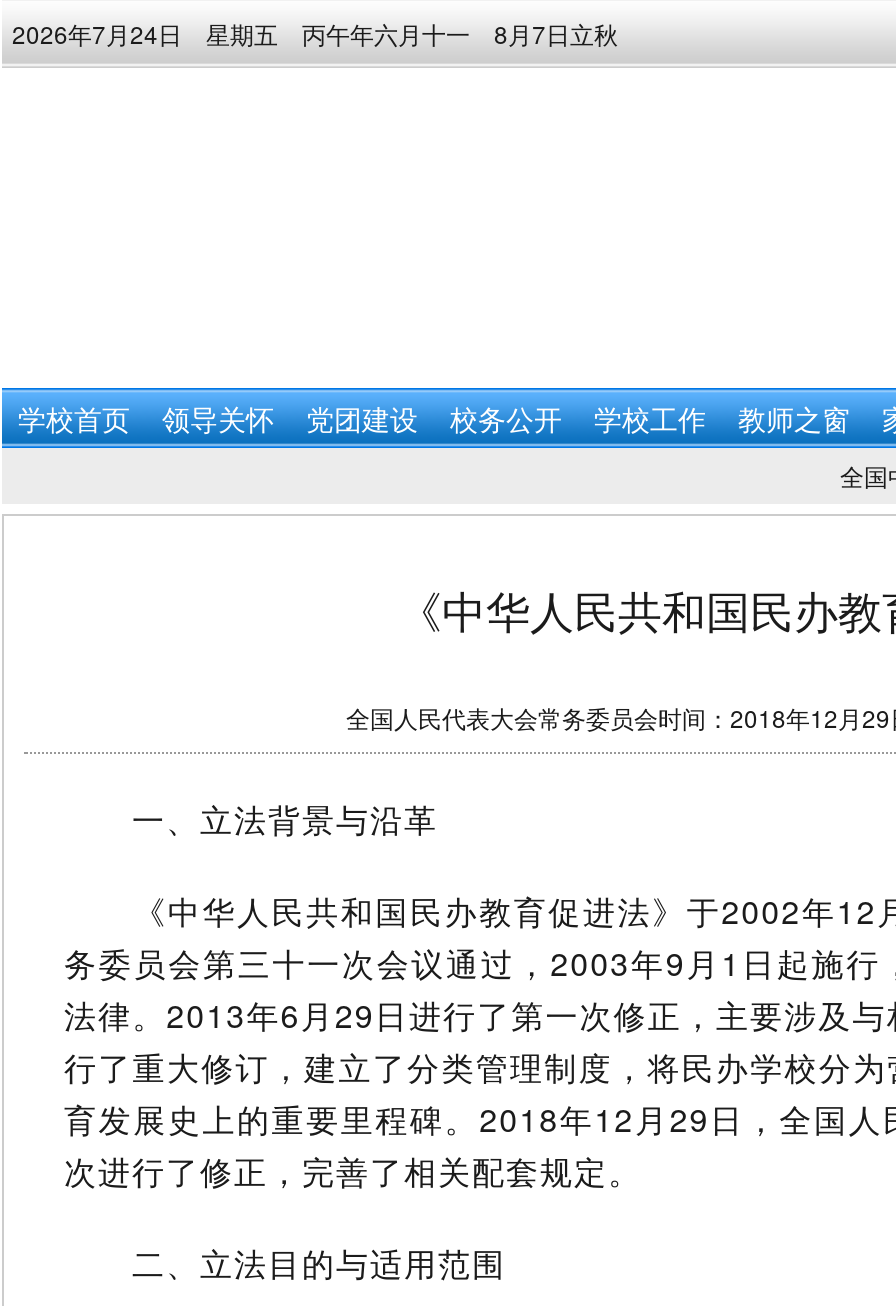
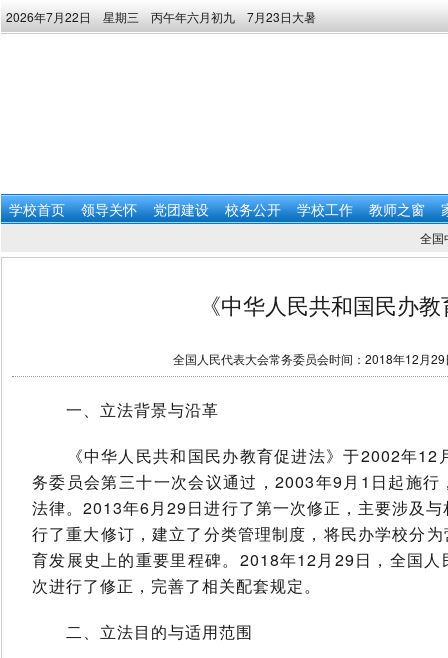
- 2026年7月24日 星期五 丙午年六月十一 8月7日立秋
+ 2026年7月22日 星期三 丙午年六月初九 7月23日大暑
